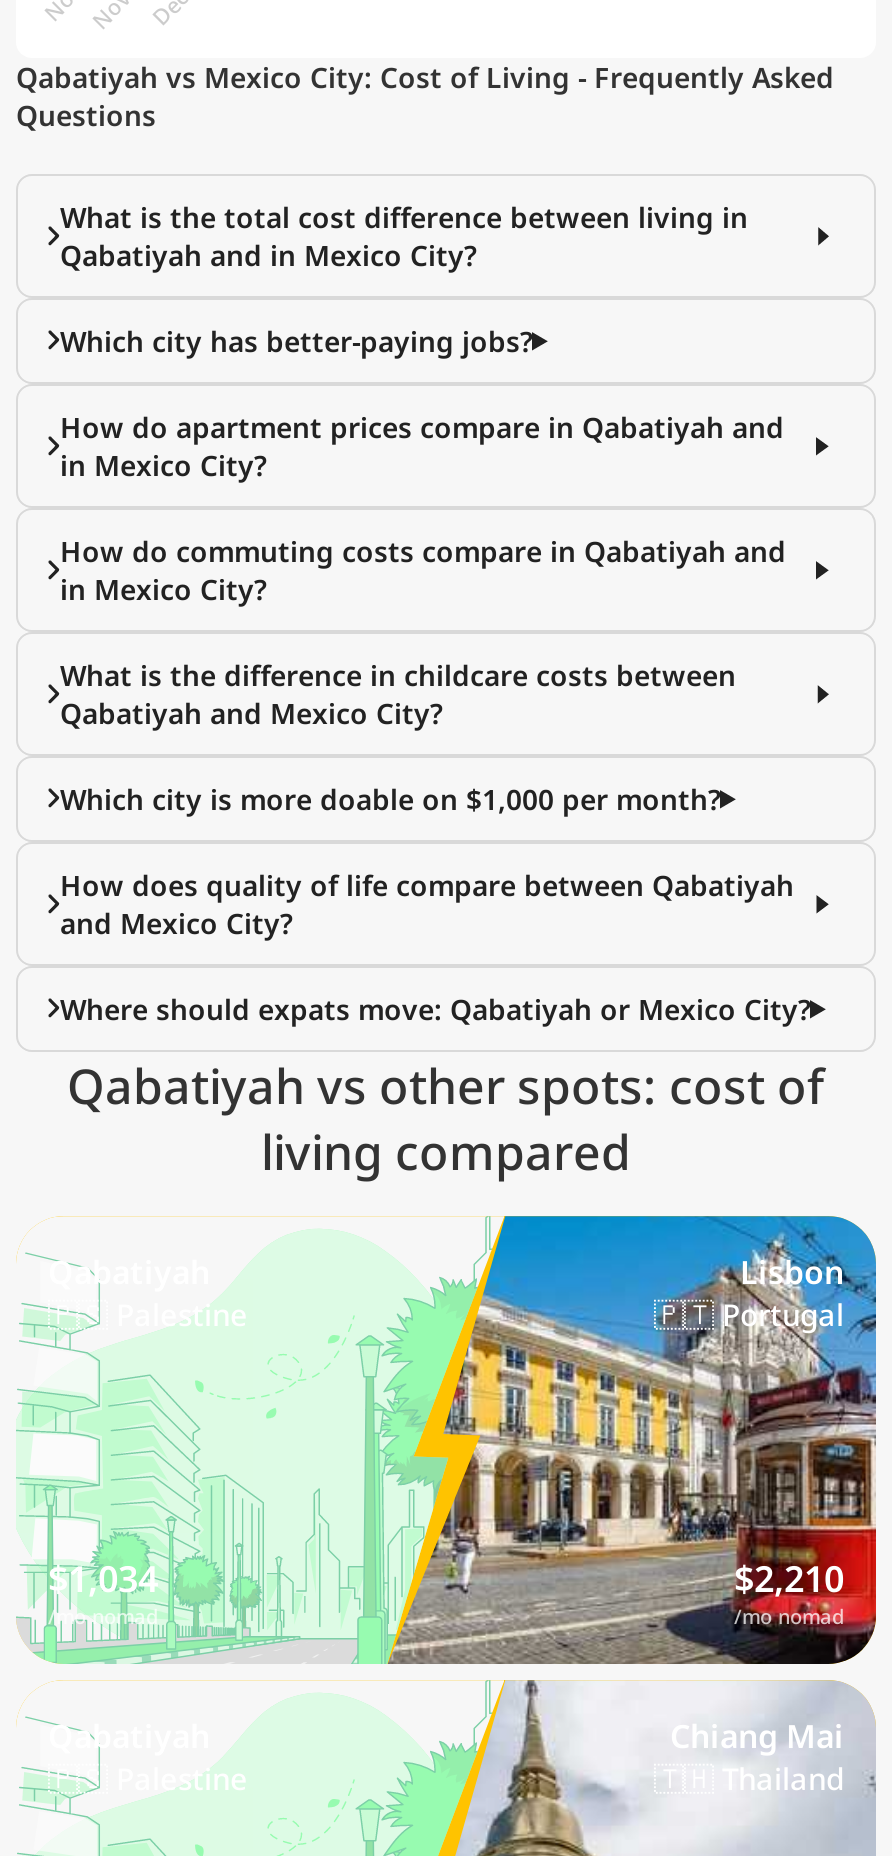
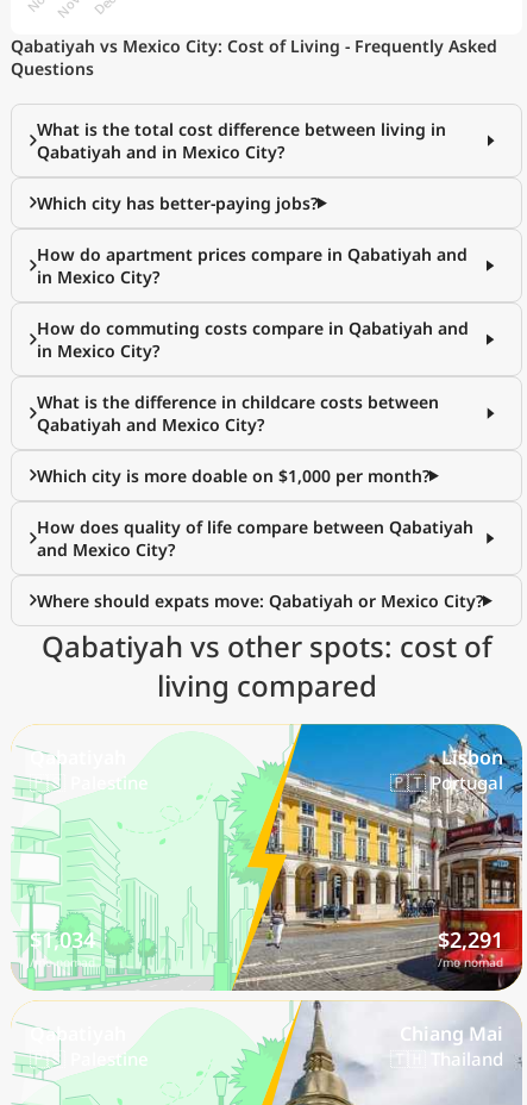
- $2,210
+ $2,291
